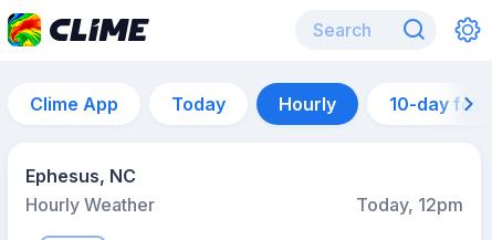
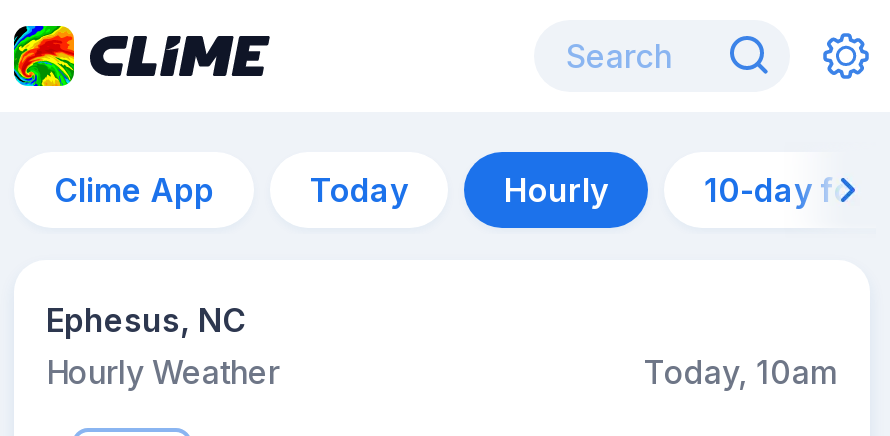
- Today, 12pm
+ Today, 10am
